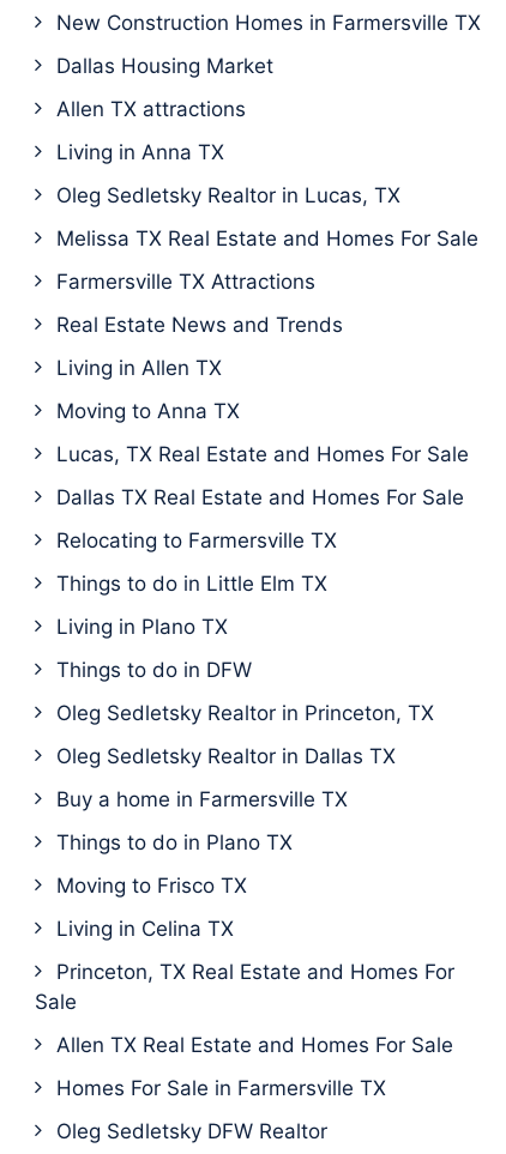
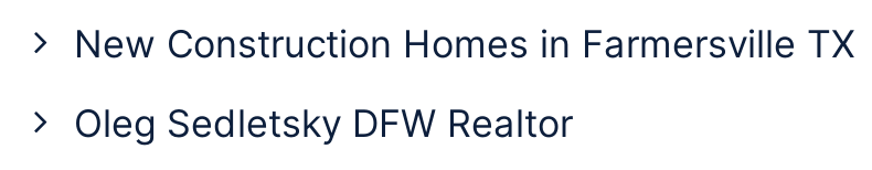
- Dallas Housing Market
- Allen TX attractions
- Living in Anna TX
- Oleg Sedletsky Realtor in Lucas, TX
- Melissa TX Real Estate and Homes For Sale
- Farmersville TX Attractions
- Real Estate News and Trends
- Living in Allen TX
- Moving to Anna TX
- Lucas, TX Real Estate and Homes For Sale
- Dallas TX Real Estate and Homes For Sale
- Relocating to Farmersville TX
- Things to do in Little Elm TX
- Living in Plano TX
- Things to do in DFW
- Oleg Sedletsky Realtor in Princeton, TX
- Oleg Sedletsky Realtor in Dallas TX
- Buy a home in Farmersville TX
- Things to do in Plano TX
- Moving to Frisco TX
- Living in Celina TX
- Princeton, TX Real Estate and Homes For
- Sale
- Allen TX Real Estate and Homes For Sale
- Homes For Sale in Farmersville TX
